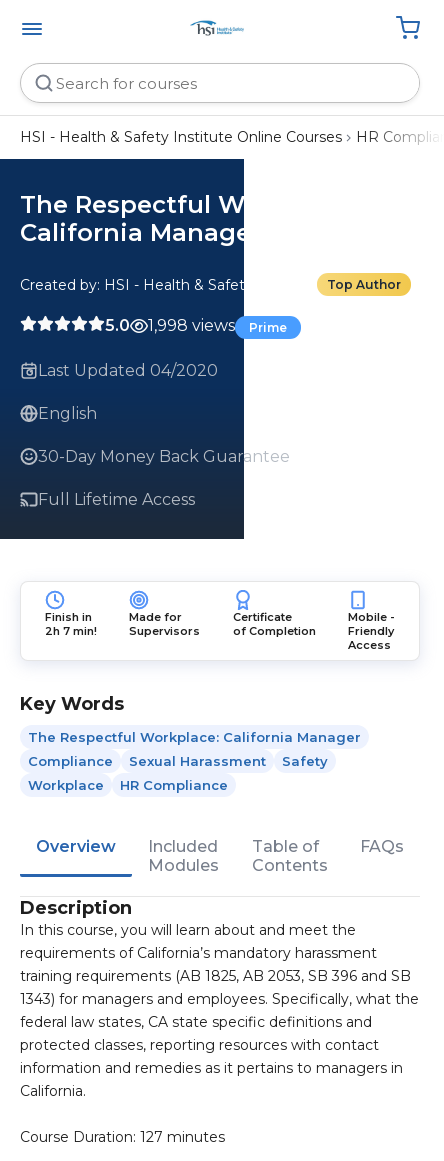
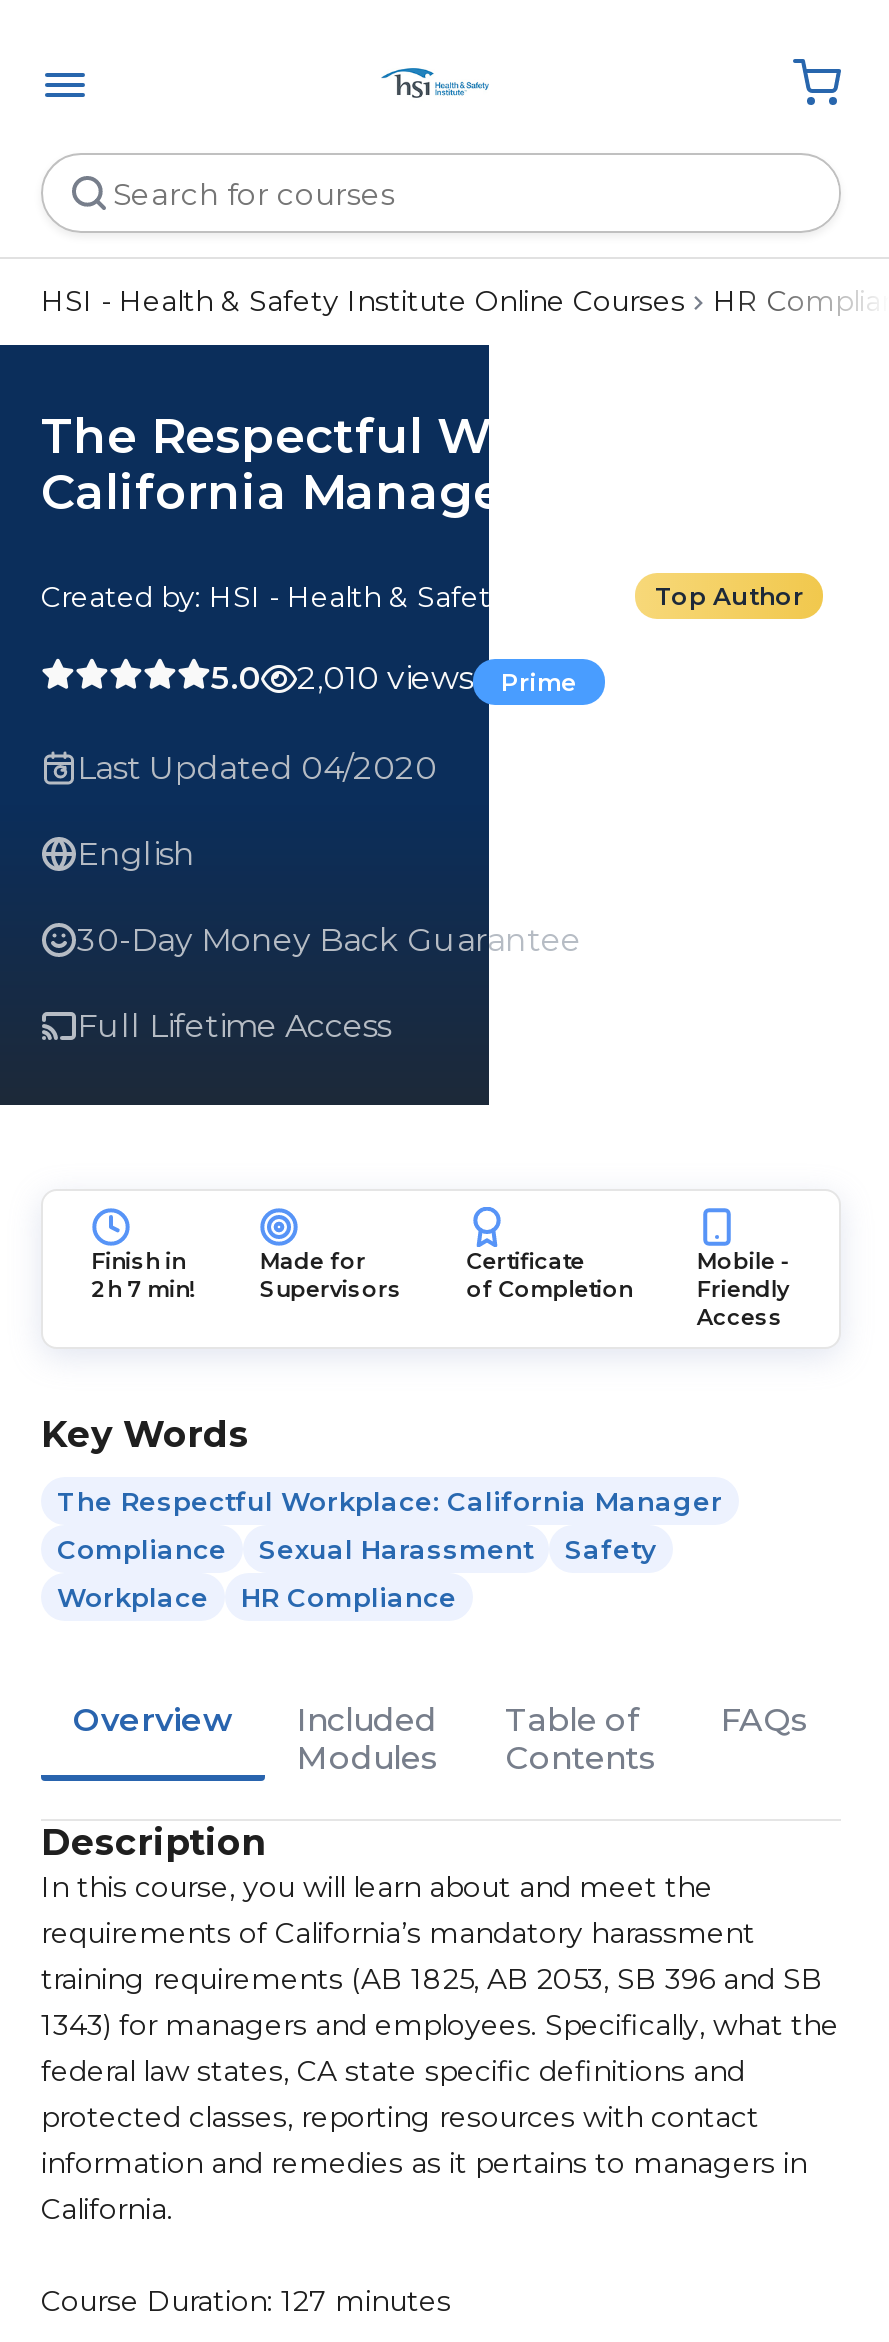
- 5.0 1,998 views Prime
+ 5.0 2,010 views Prime
